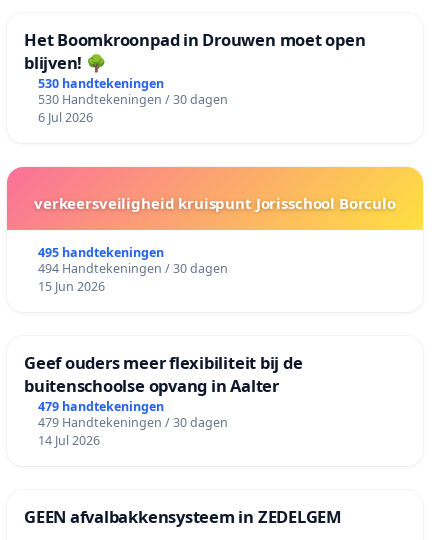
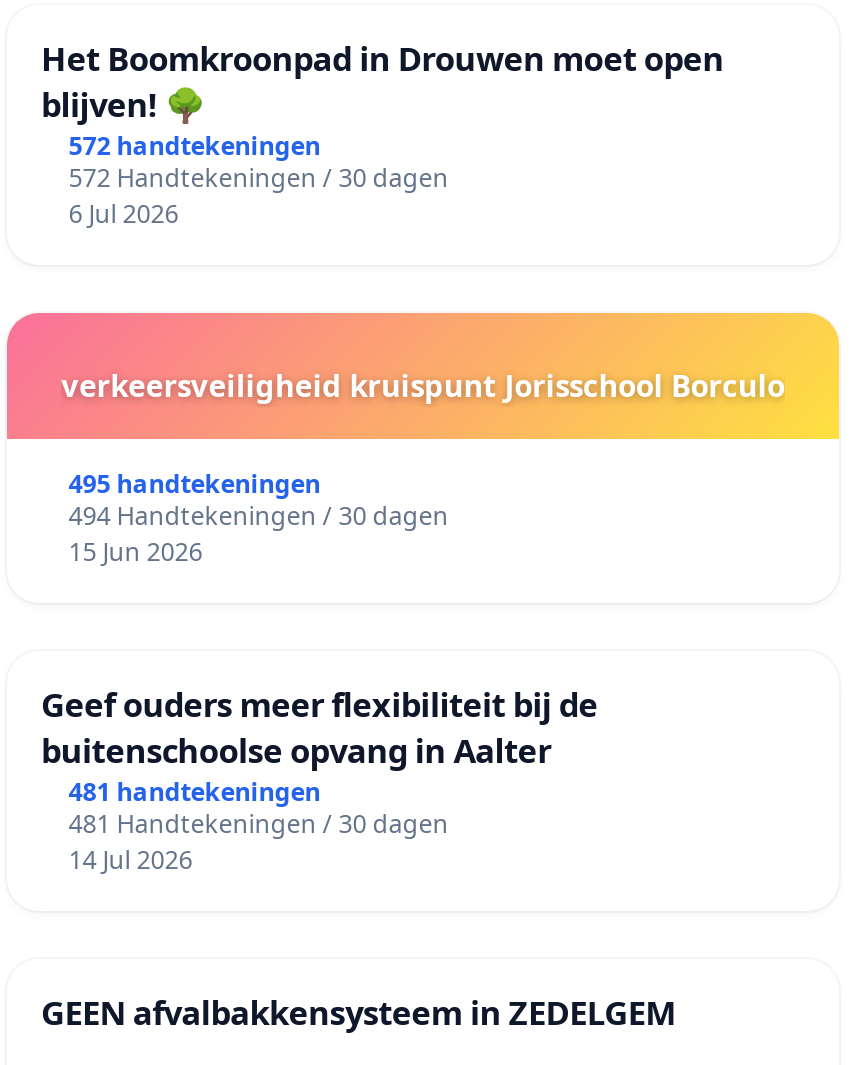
- 530 handtekeningen
+ 572 handtekeningen

- 530 Handtekeningen / 30 dagen
+ 572 Handtekeningen / 30 dagen

- 479 handtekeningen
+ 481 handtekeningen

- 479 Handtekeningen / 30 dagen
+ 481 Handtekeningen / 30 dagen
